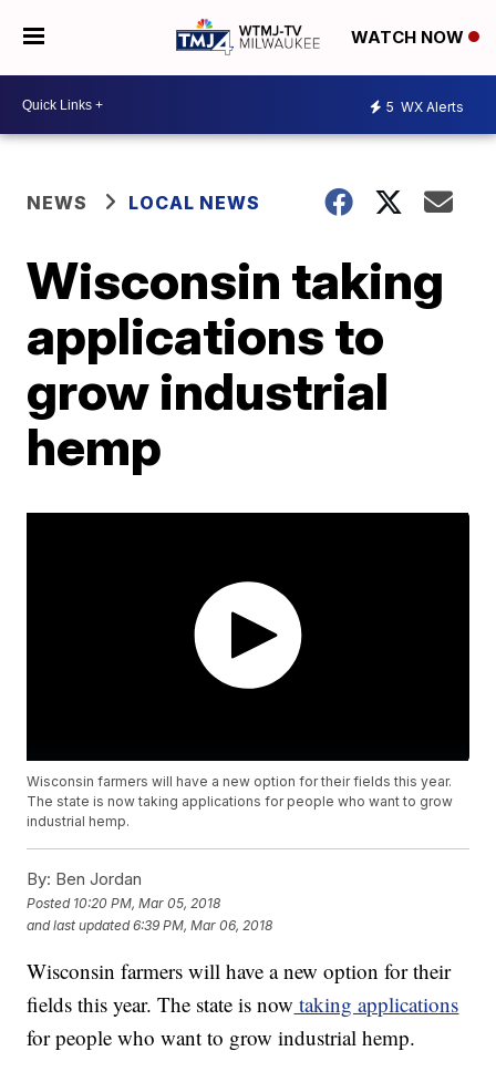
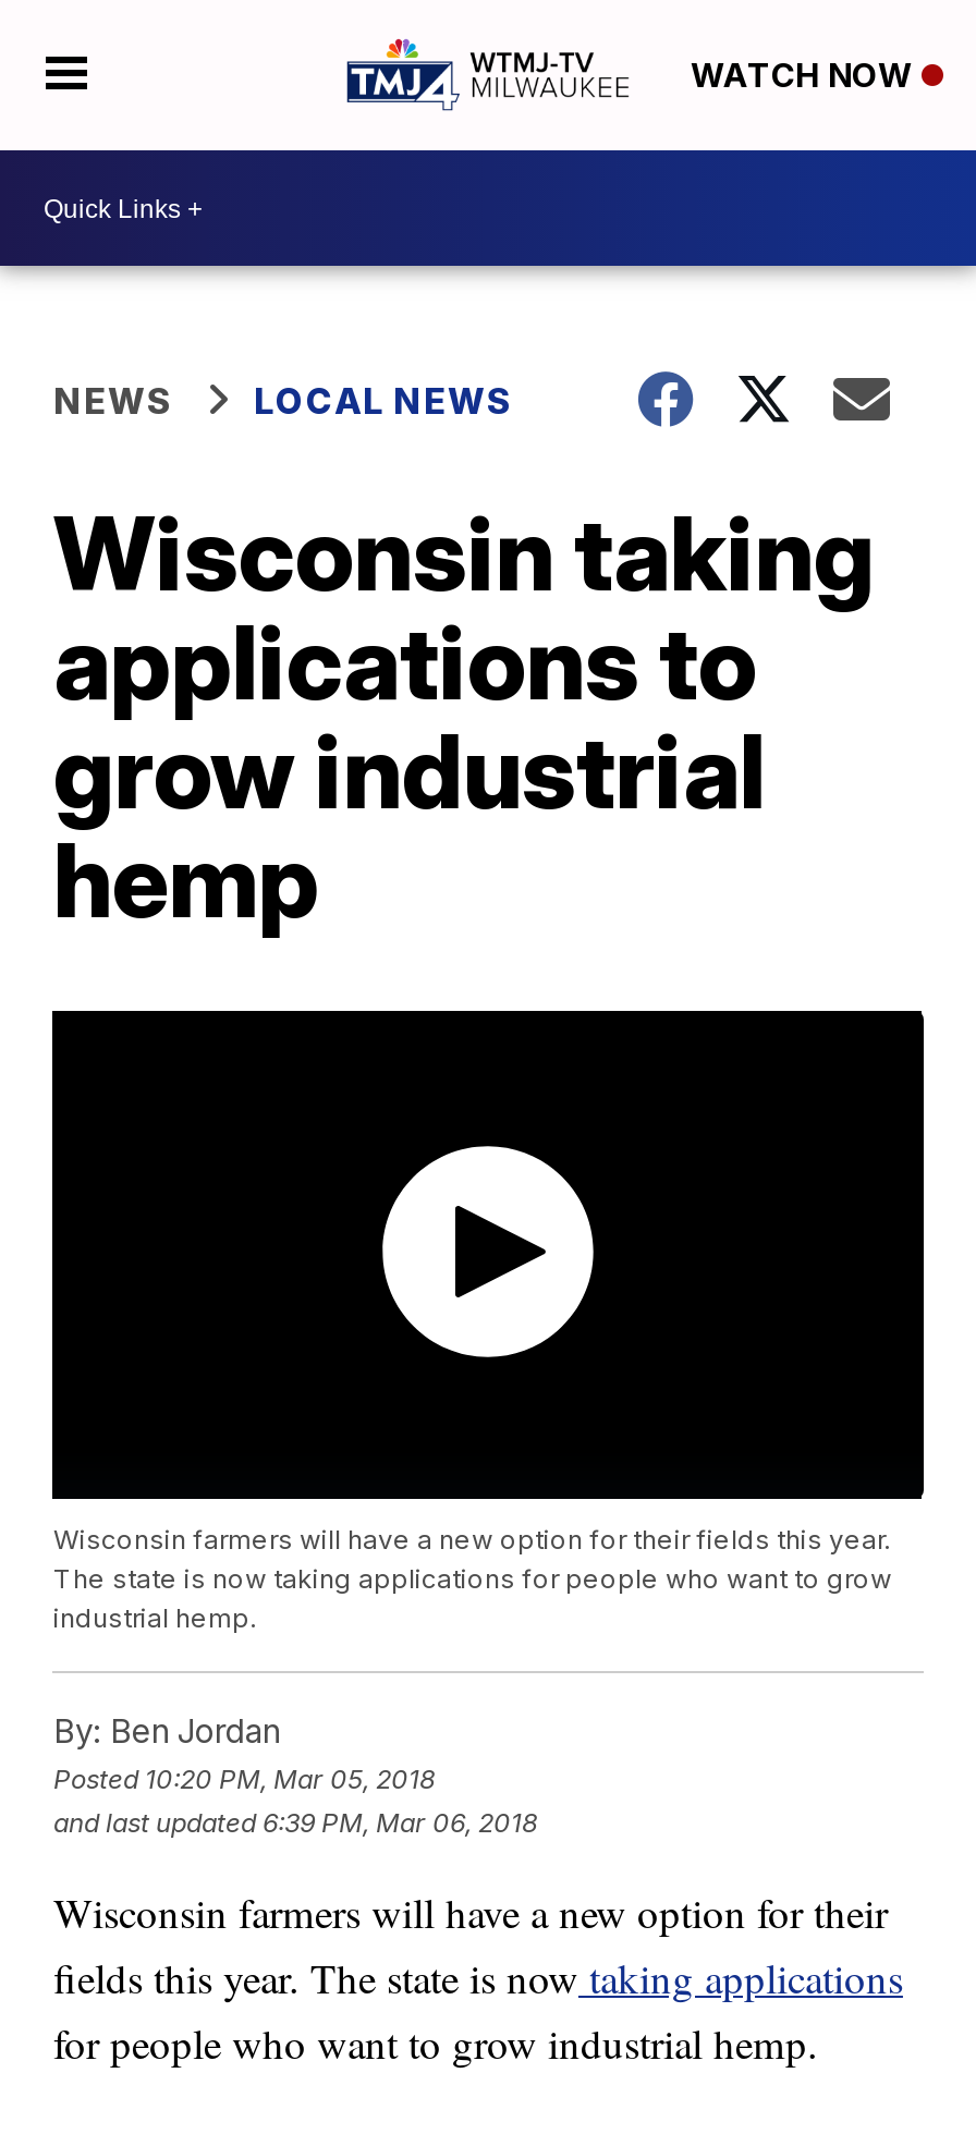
- 5 WX Alerts
